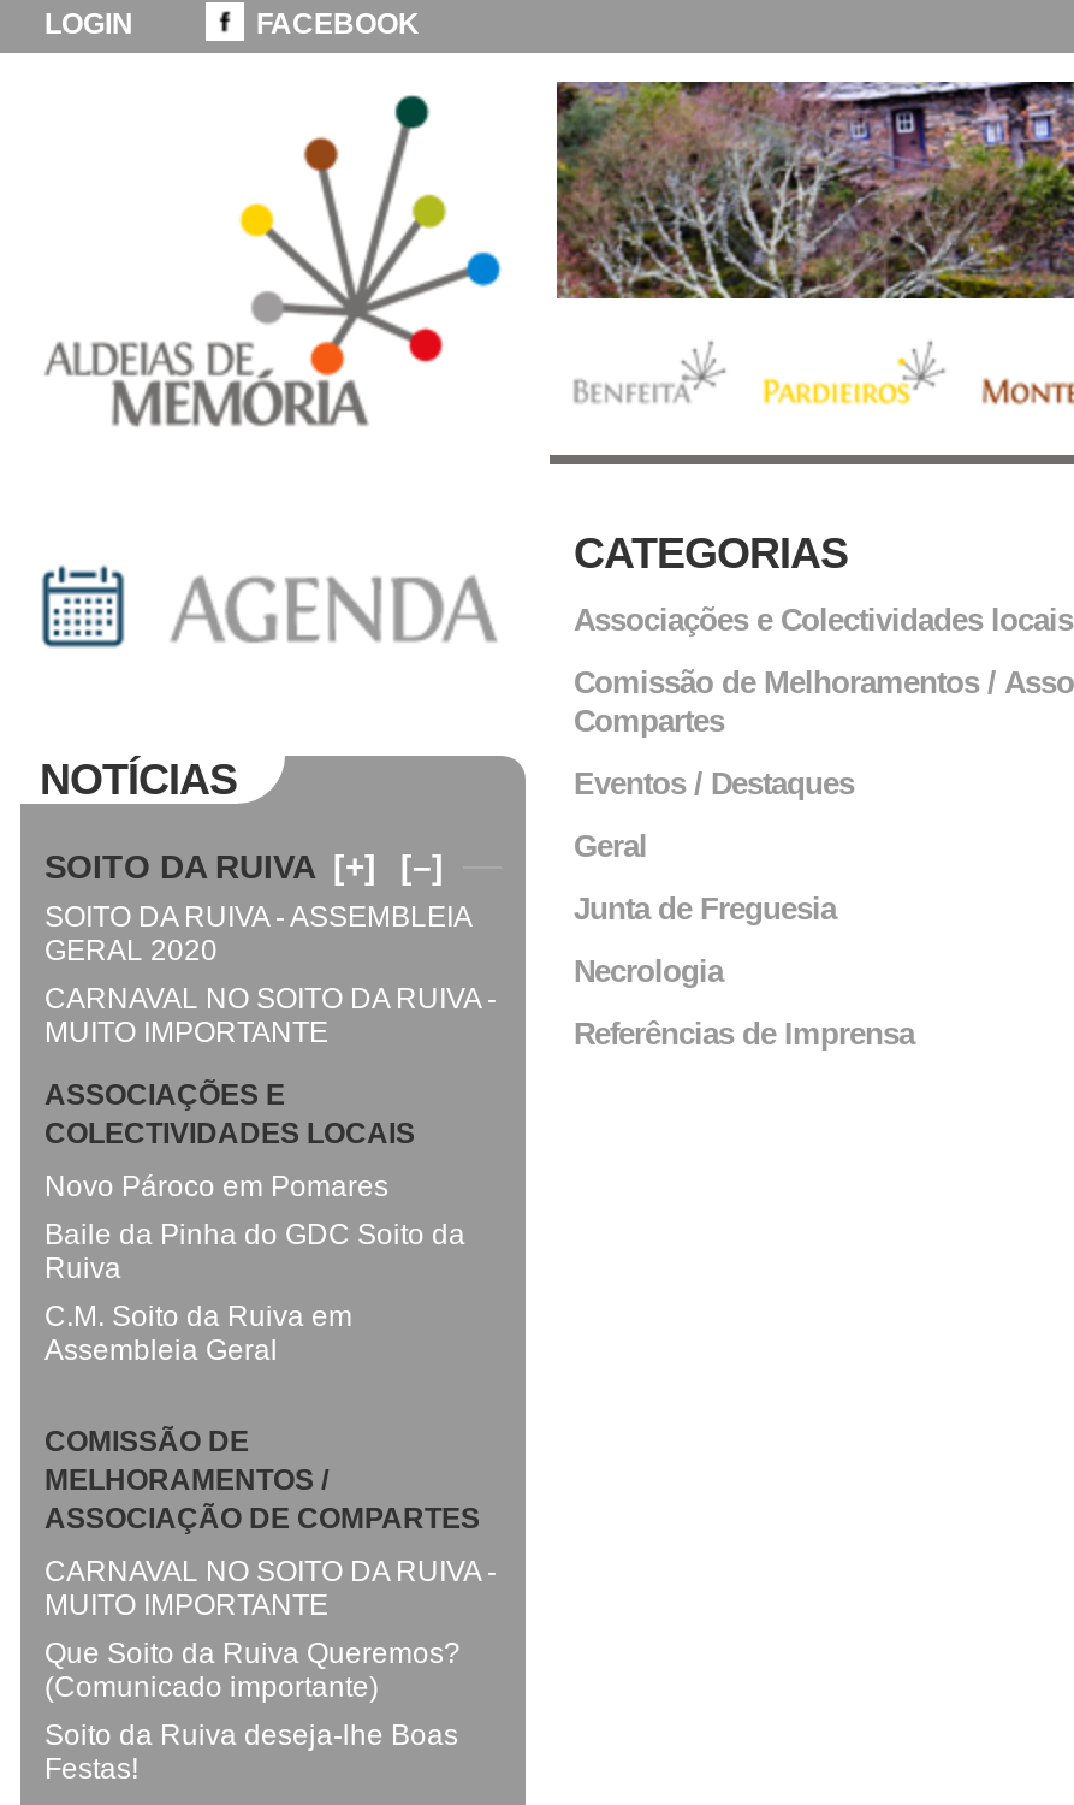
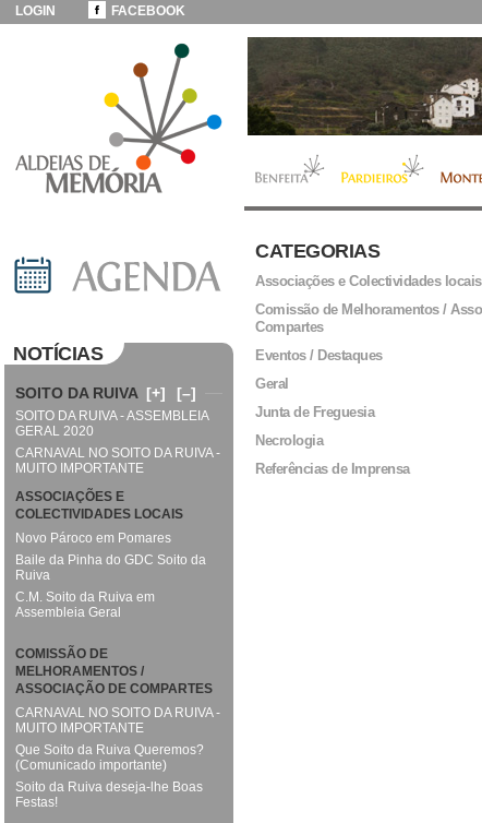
- [image]
+ [image]
